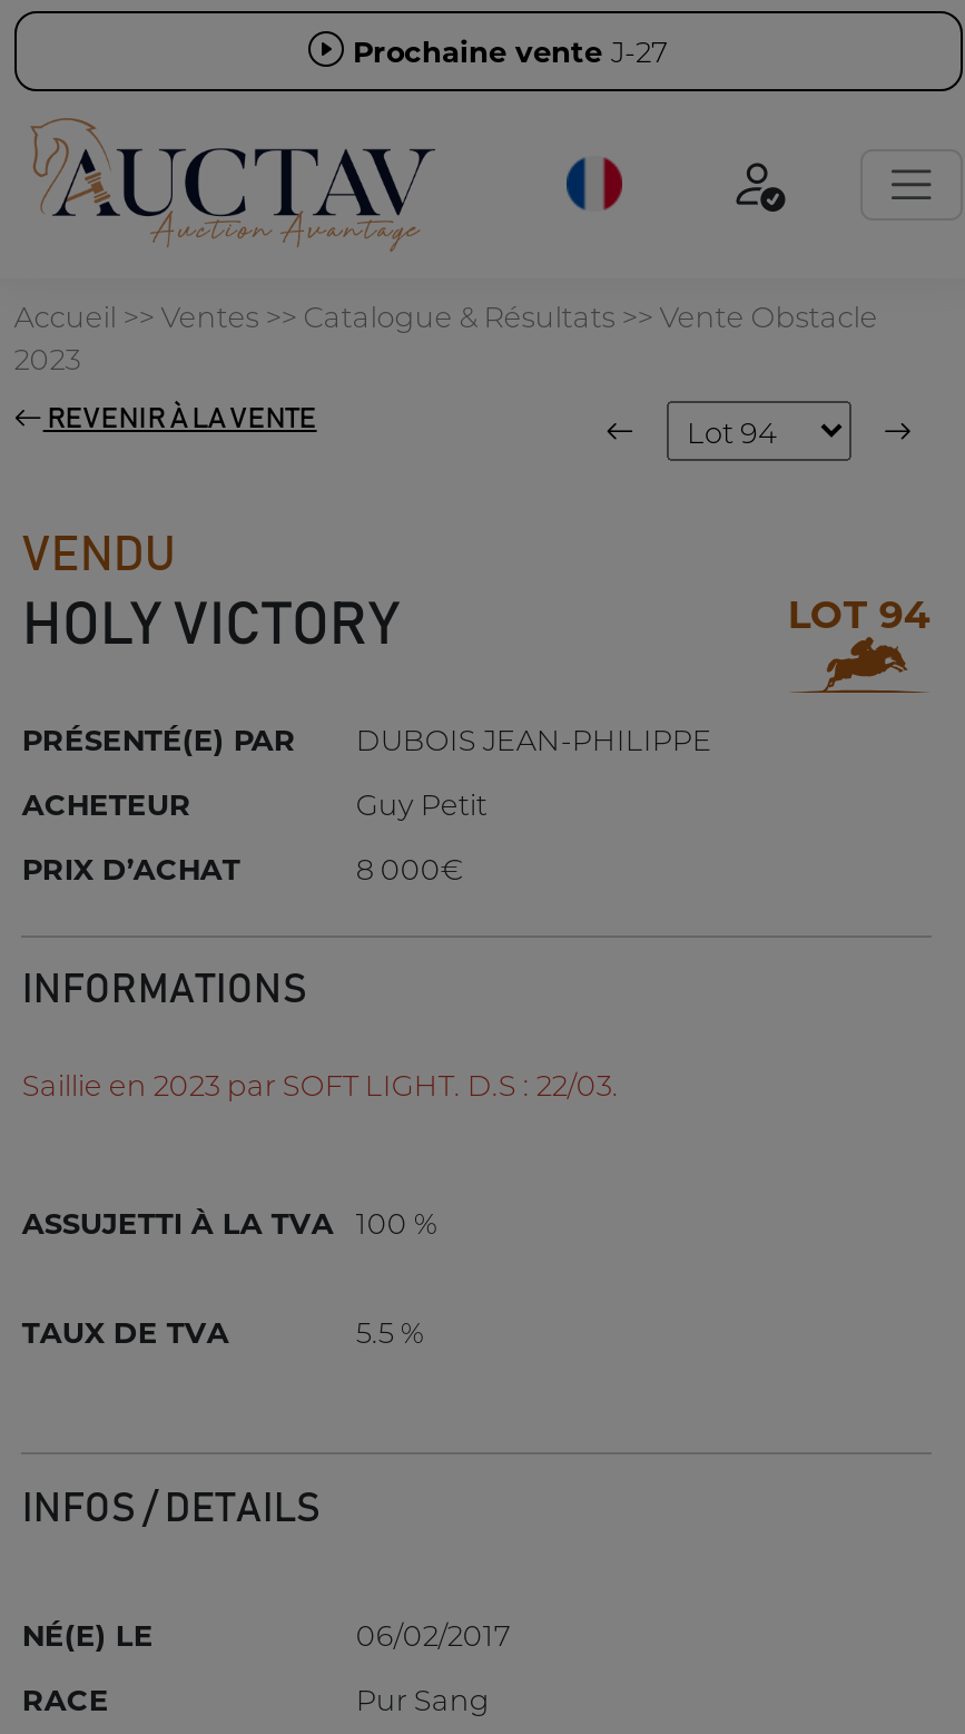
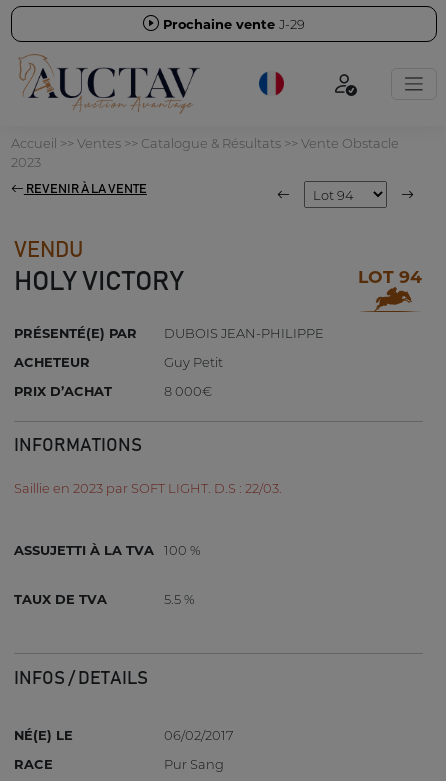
- Prochaine vente J-27
+ Prochaine vente J-29
